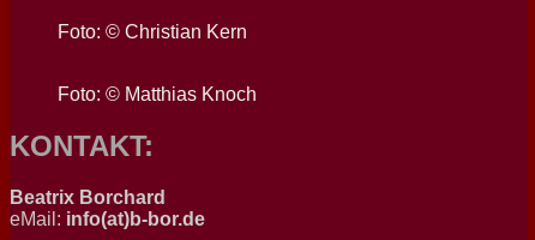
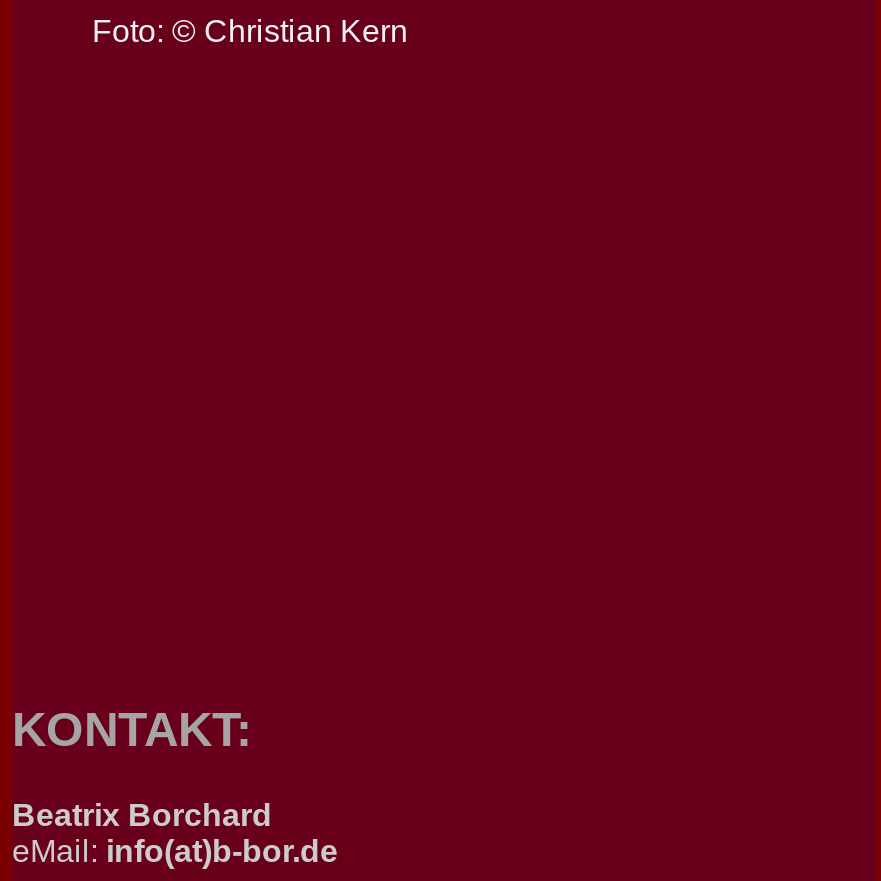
- Foto: © Matthias Knoch
